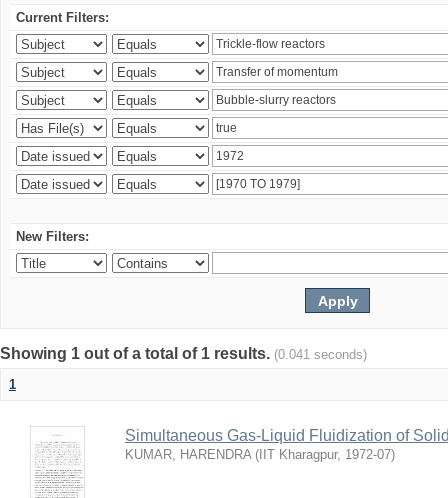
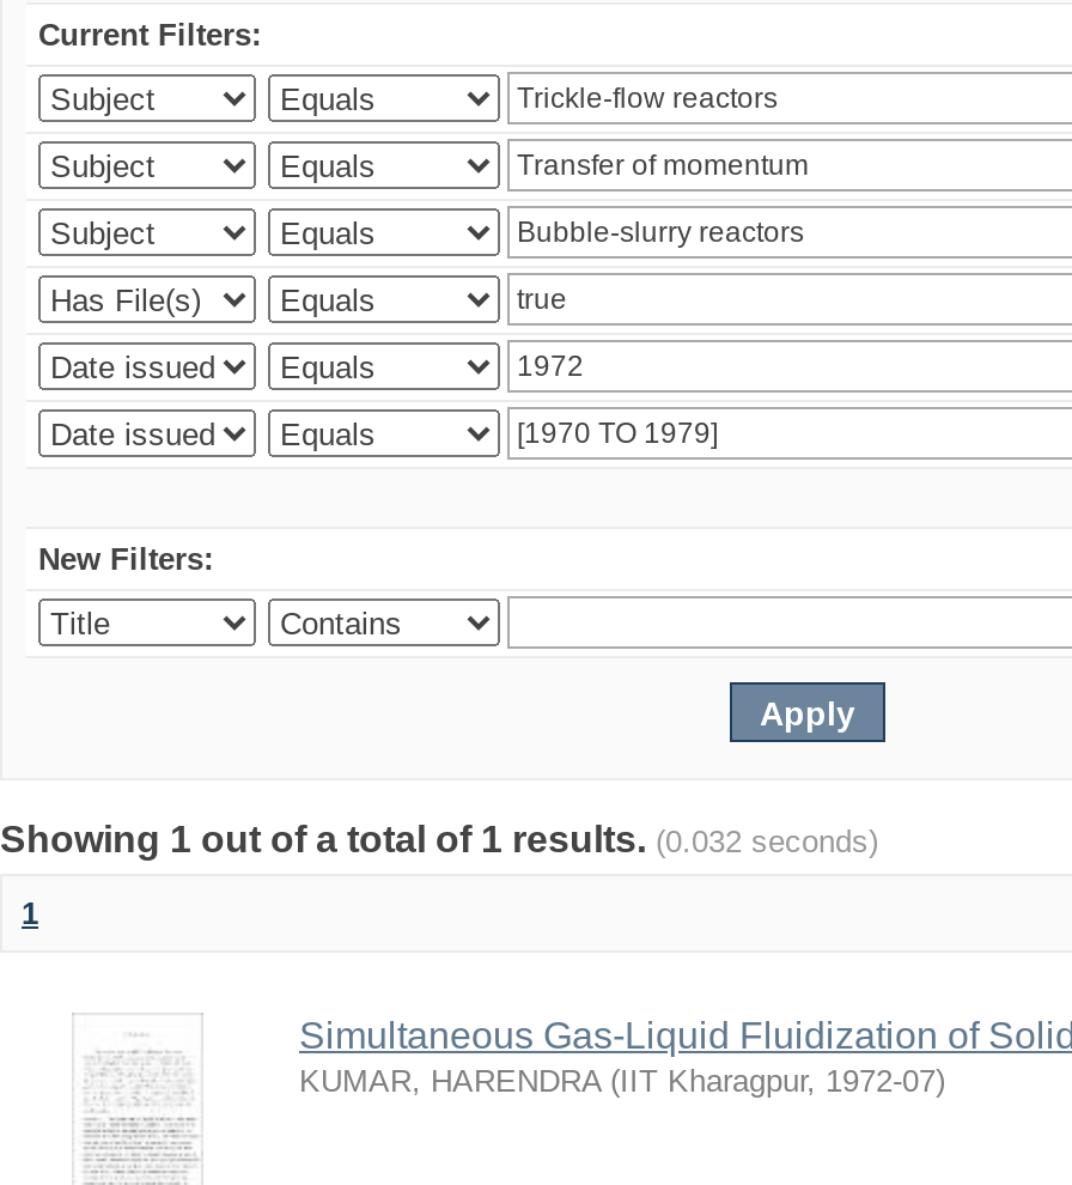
- Showing 1 out of a total of 1 results. (0.041 seconds)
+ Showing 1 out of a total of 1 results. (0.032 seconds)
